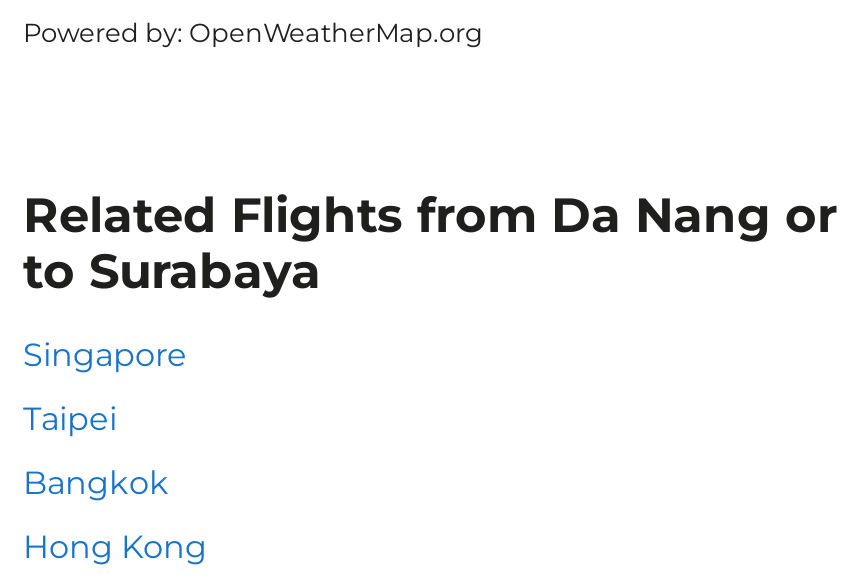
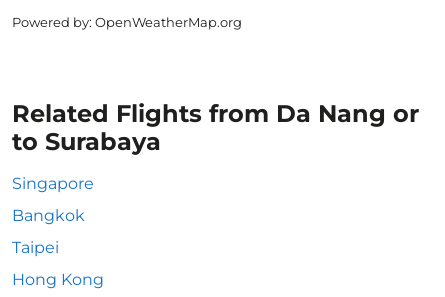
moved down: Taipei

moved up: Bangkok
